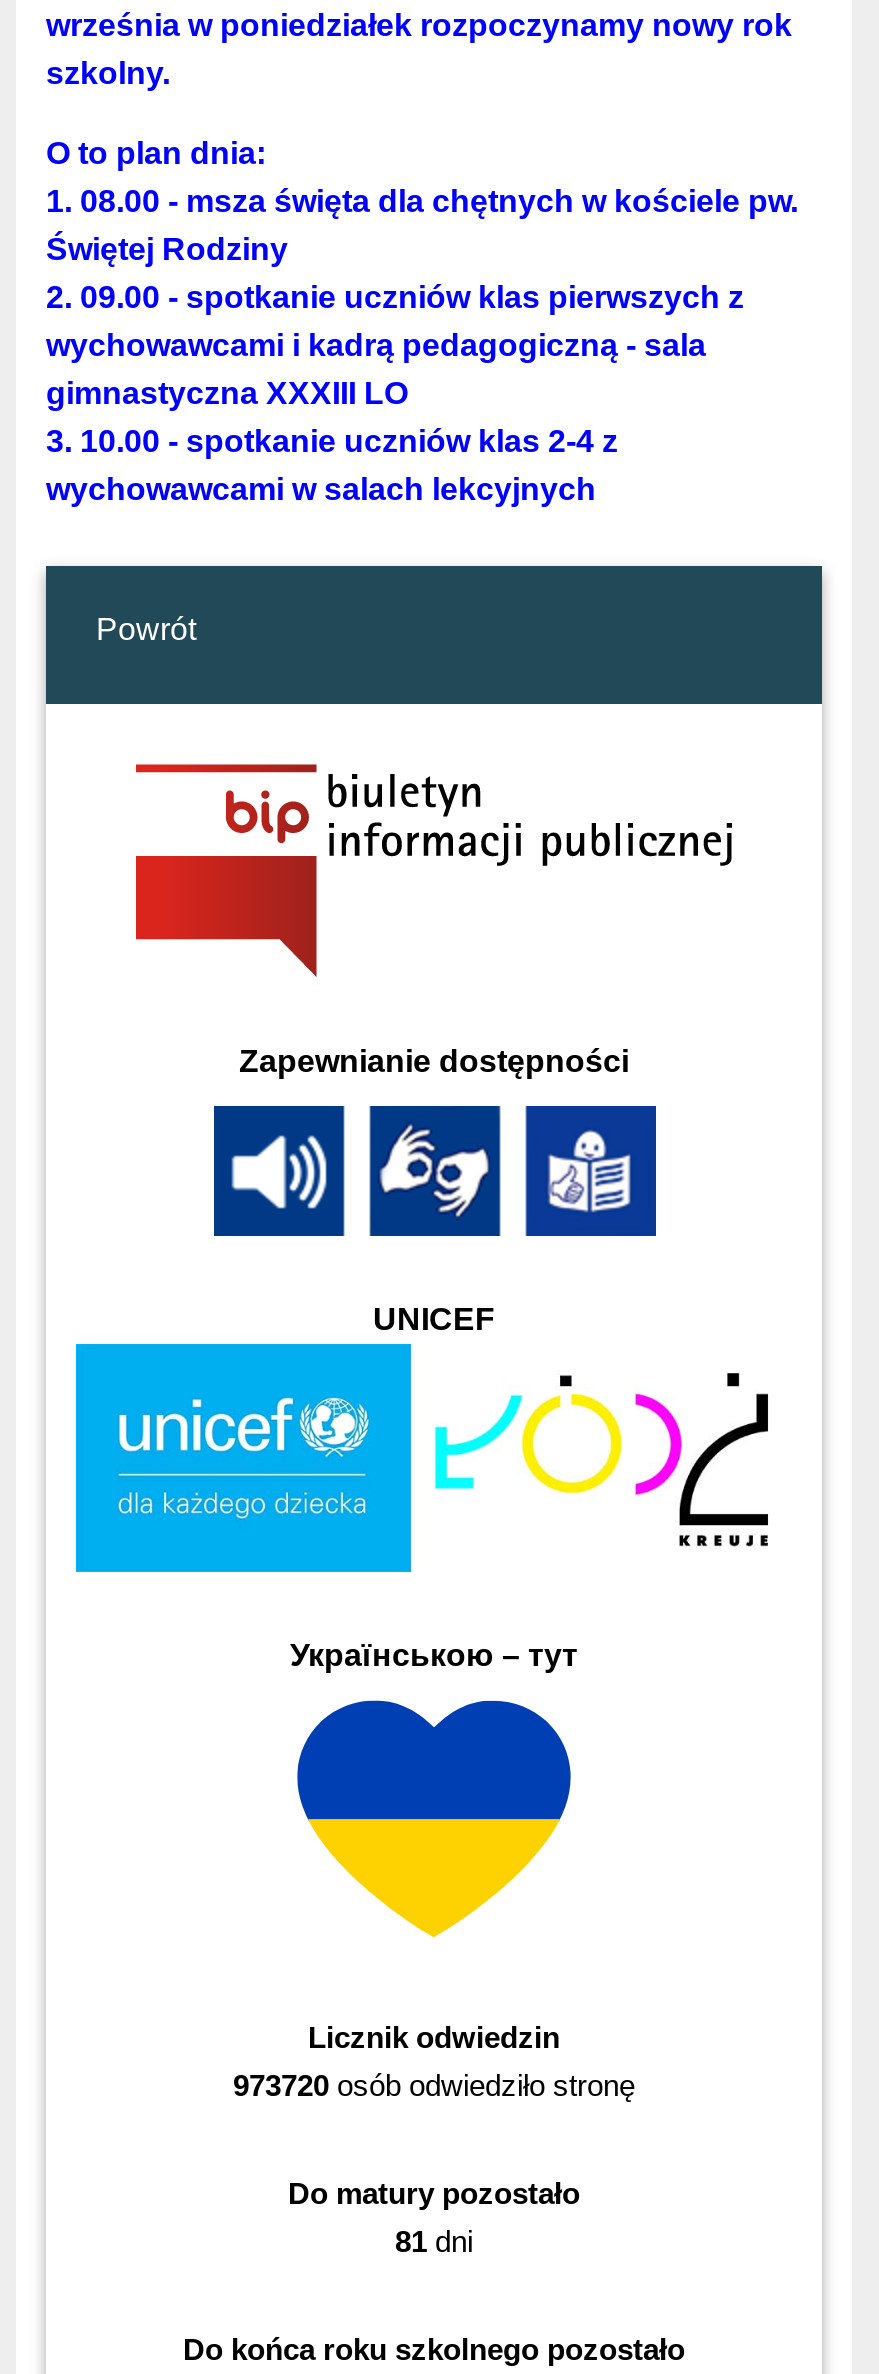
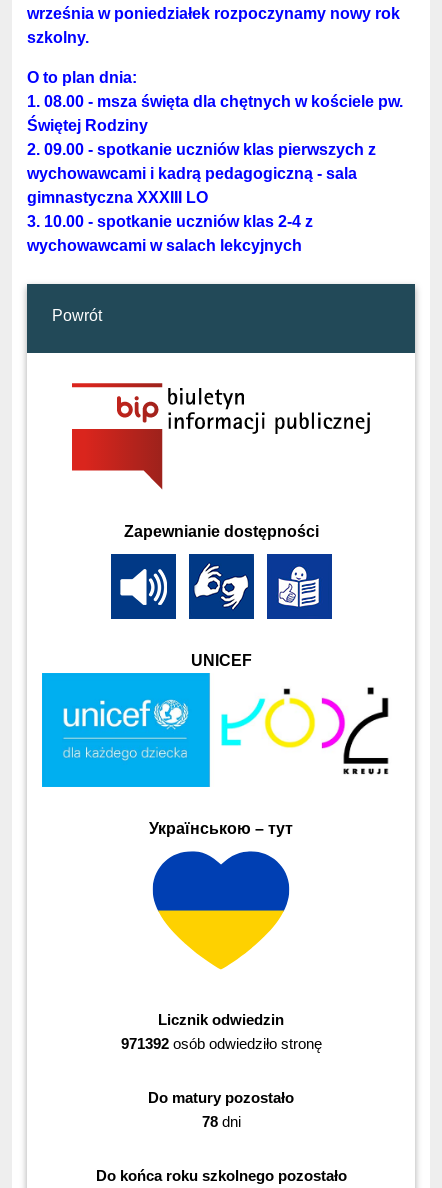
- 973720 osób odwiedziło stronę
+ 971392 osób odwiedziło stronę

- 81 dni
+ 78 dni
